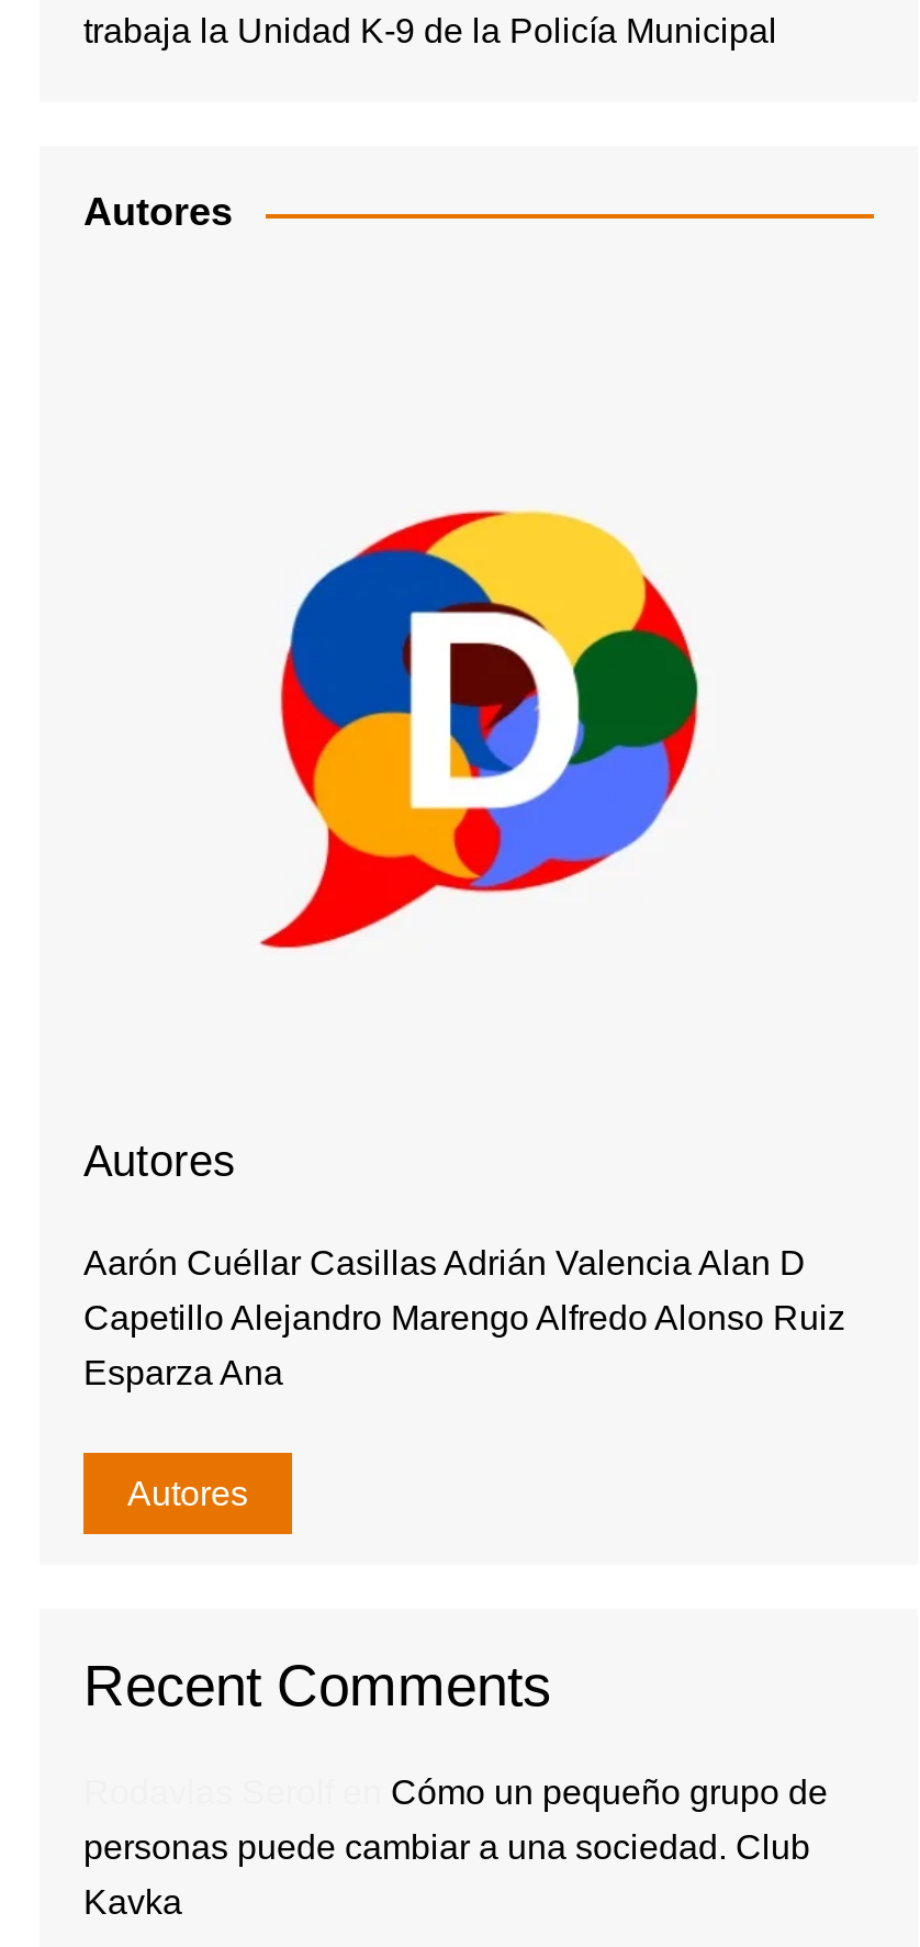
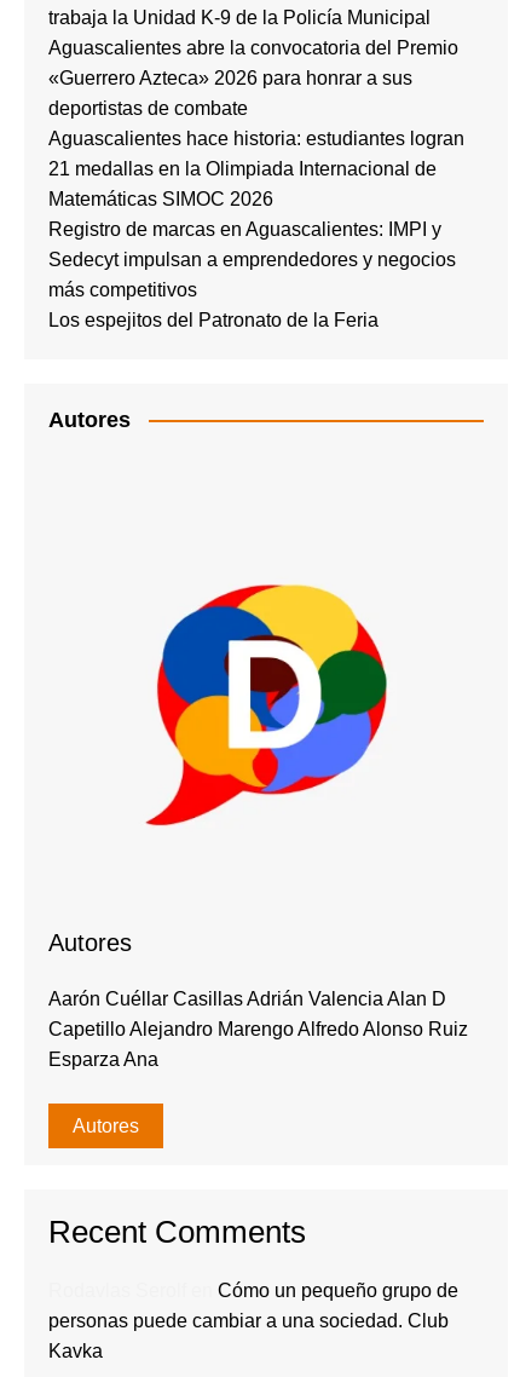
+ Aguascalientes abre la convocatoria del Premio
+ «Guerrero Azteca» 2026 para honrar a sus
+ deportistas de combate
+ Aguascalientes hace historia: estudiantes logran
+ 21 medallas en la Olimpiada Internacional de
+ Matemáticas SIMOC 2026
+ Registro de marcas en Aguascalientes: IMPI y
+ Sedecyt impulsan a emprendedores y negocios
+ más competitivos
+ Los espejitos del Patronato de la Feria
